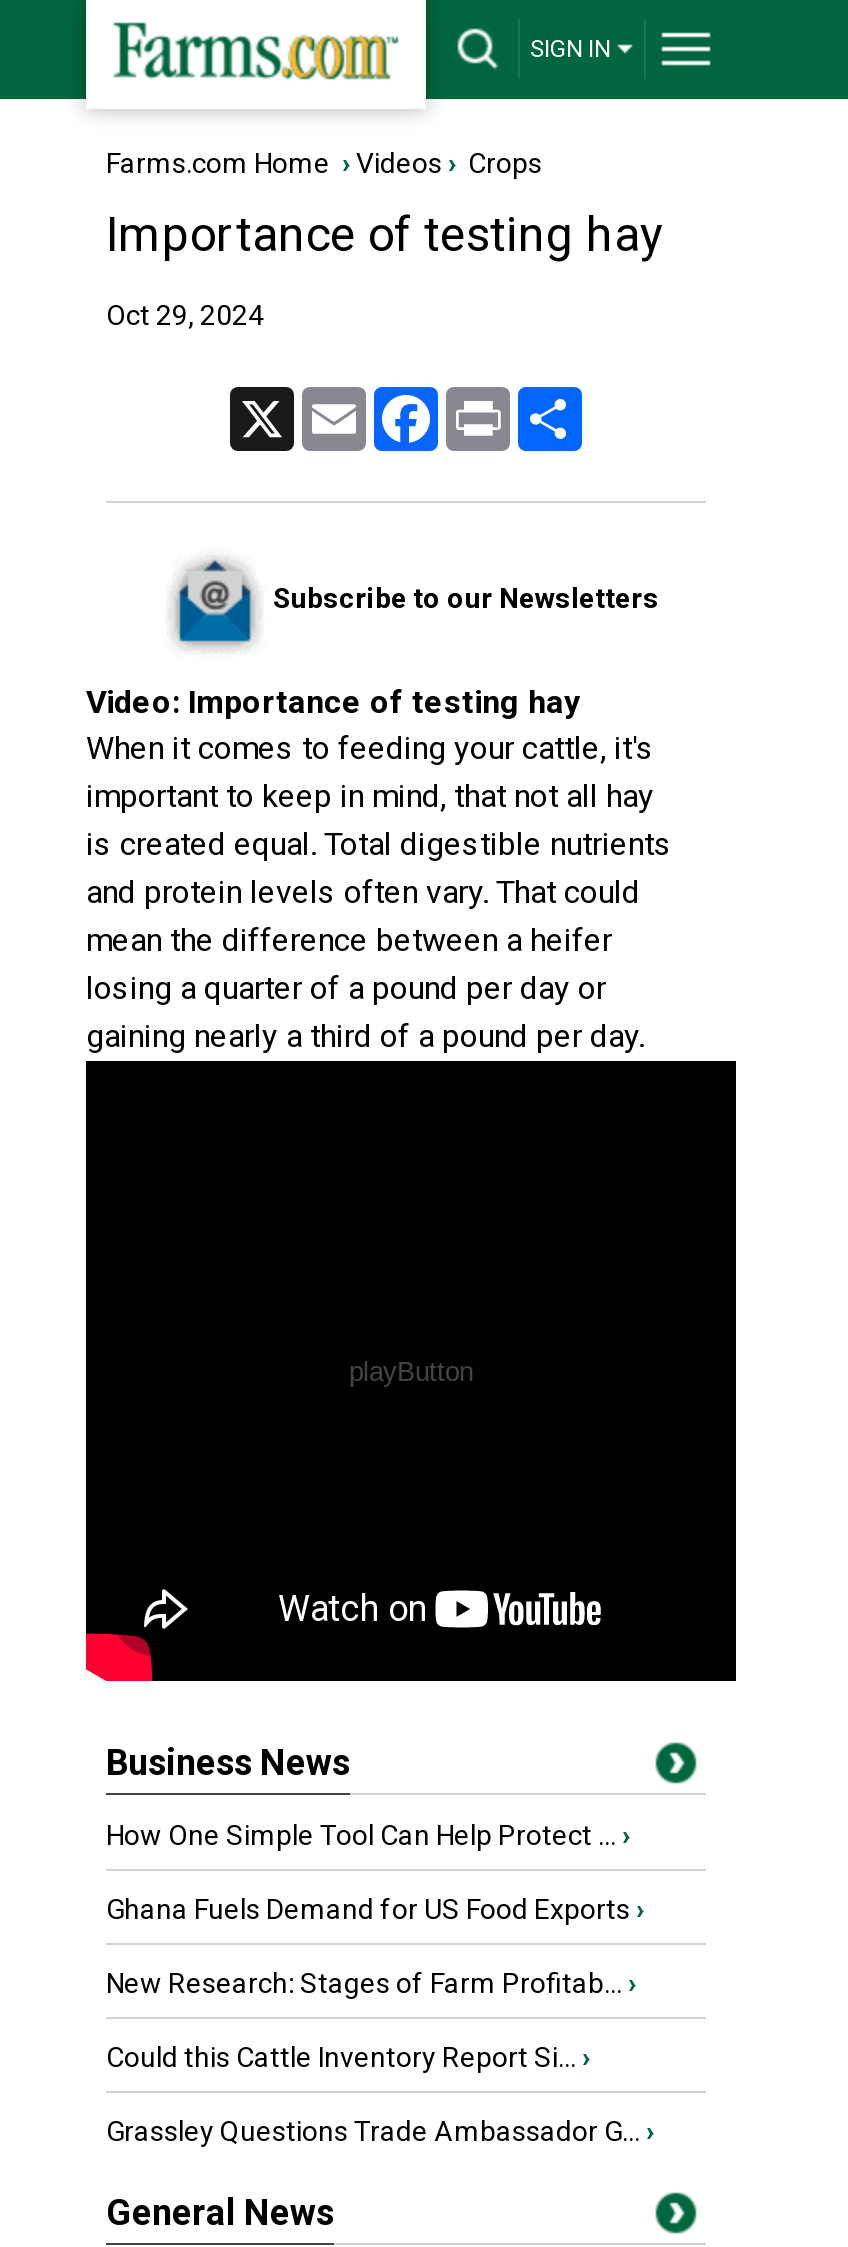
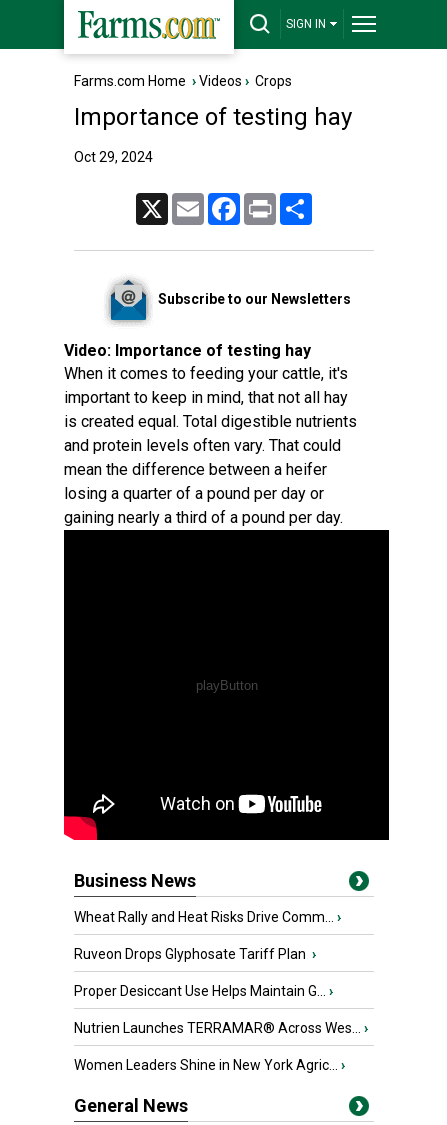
- How One Simple Tool Can Help Protect ... ›
+ Wheat Rally and Heat Risks Drive Comm... ›

- Ghana Fuels Demand for US Food Exports ›
+ Ruveon Drops Glyphosate Tariff Plan ›

- New Research: Stages of Farm Profitab... ›
+ Proper Desiccant Use Helps Maintain G... ›

- Could this Cattle Inventory Report Si... ›
+ Nutrien Launches TERRAMAR® Across Wes... ›

- Grassley Questions Trade Ambassador G... ›
+ Women Leaders Shine in New York Agric... ›
